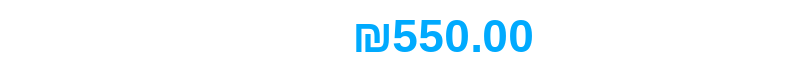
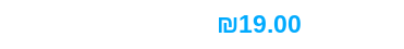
- 550.00
+ 19.00
